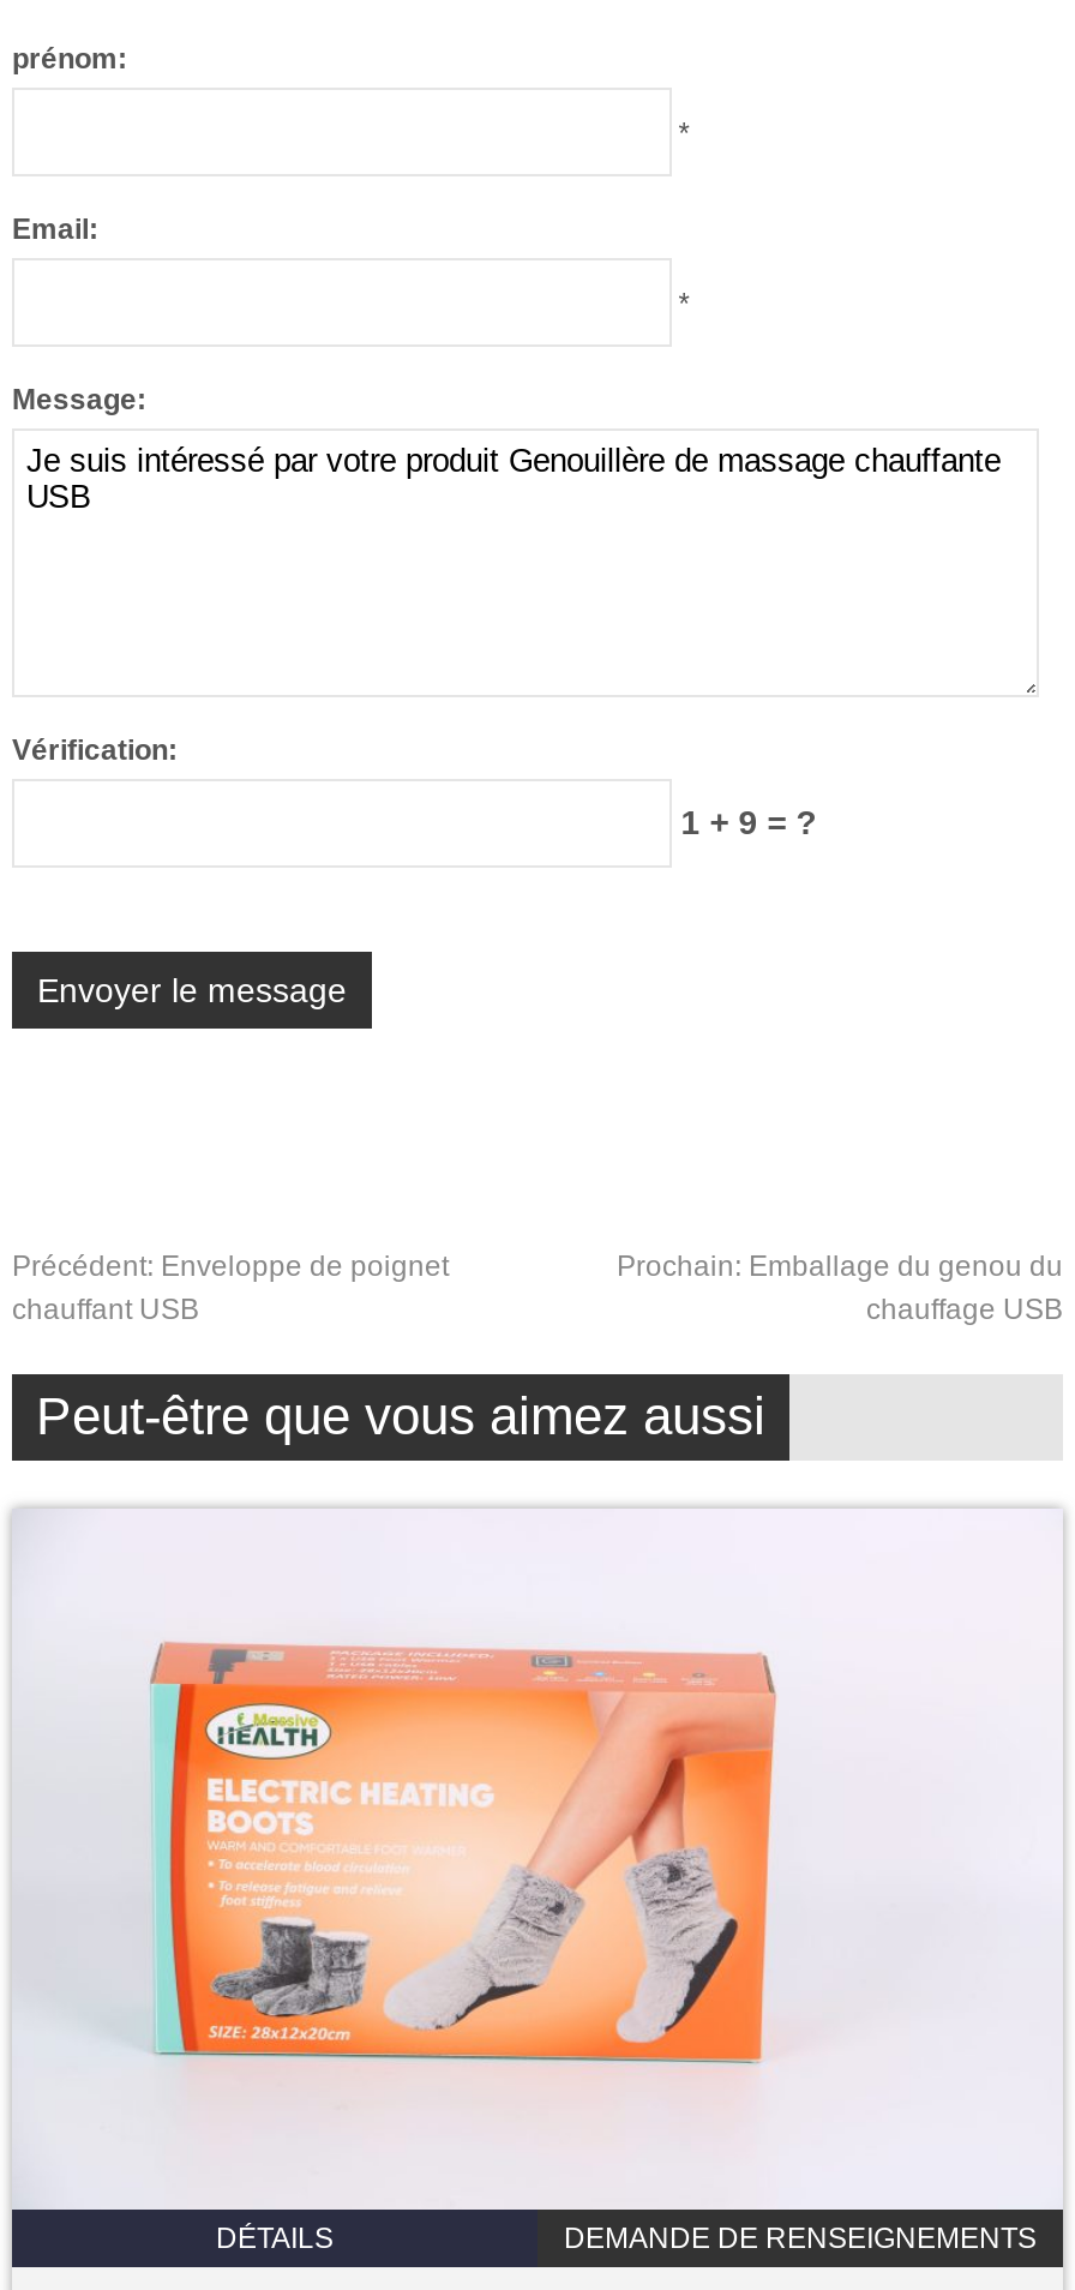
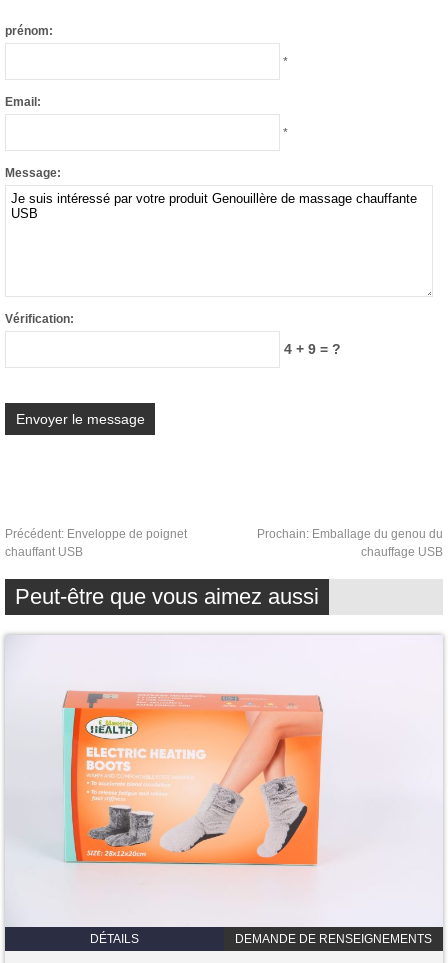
- 1 + 9 = ?
+ 4 + 9 = ?
